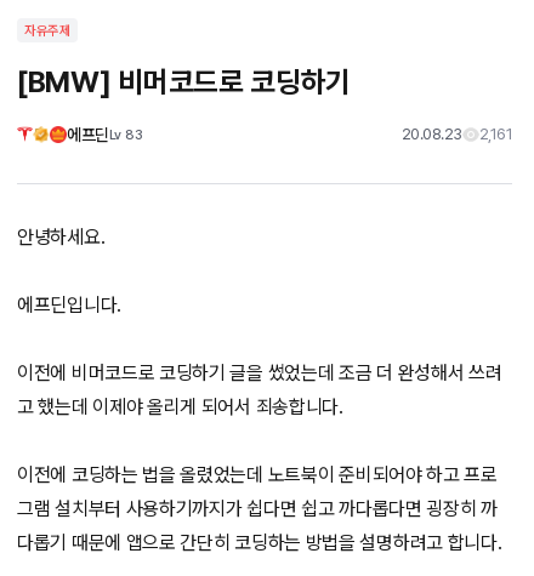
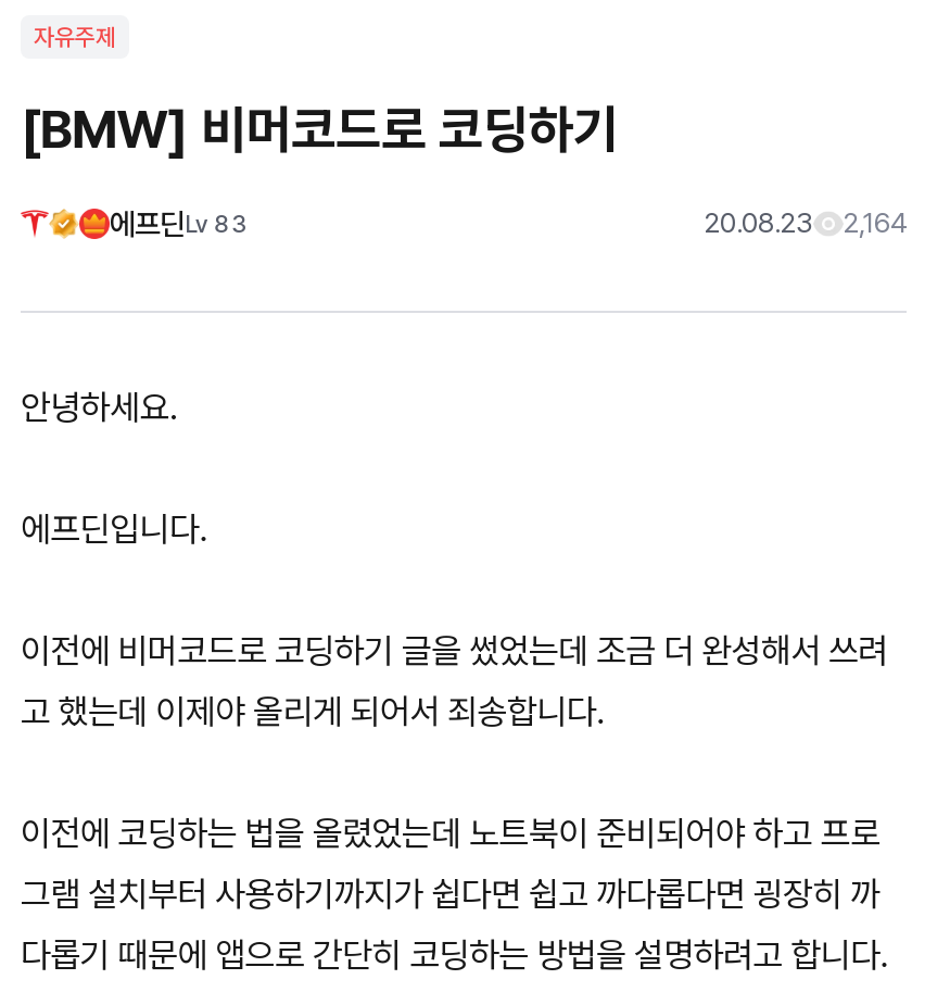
- 20.08.23 2,161
+ 20.08.23 2,164
